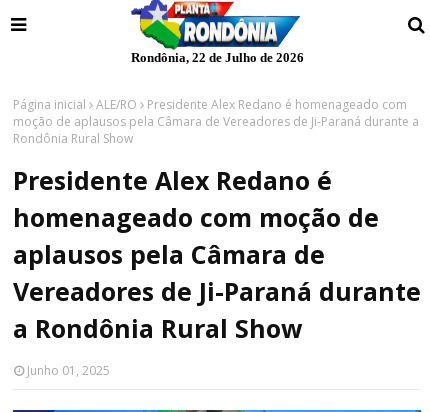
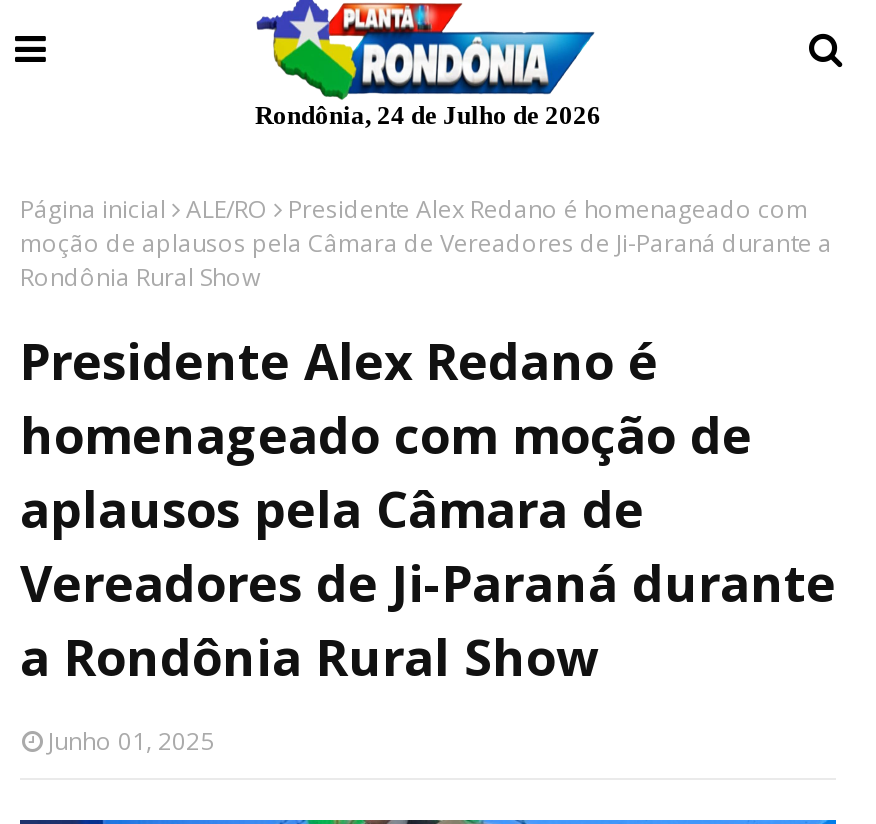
- Rondônia, 22 de Julho de 2026
+ Rondônia, 24 de Julho de 2026
